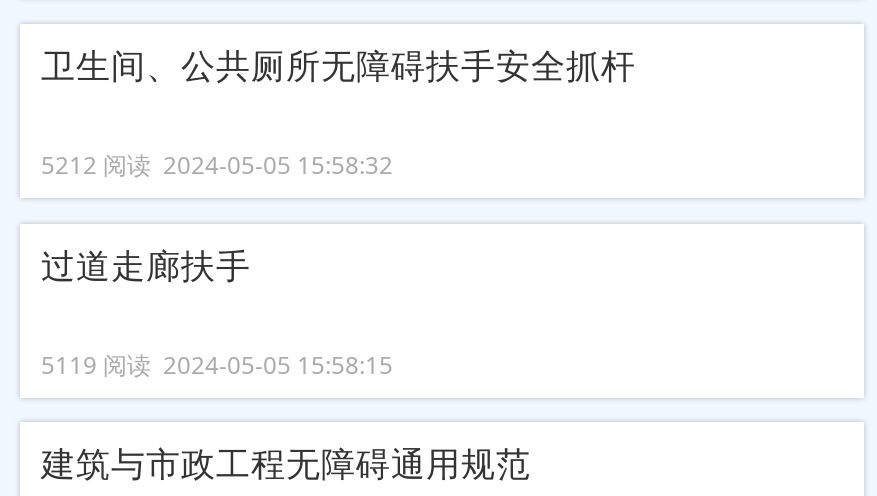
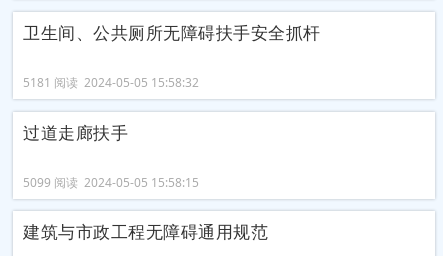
- 5212 阅读 2024-05-05 15:58:32
+ 5181 阅读 2024-05-05 15:58:32

- 5119 阅读 2024-05-05 15:58:15
+ 5099 阅读 2024-05-05 15:58:15
